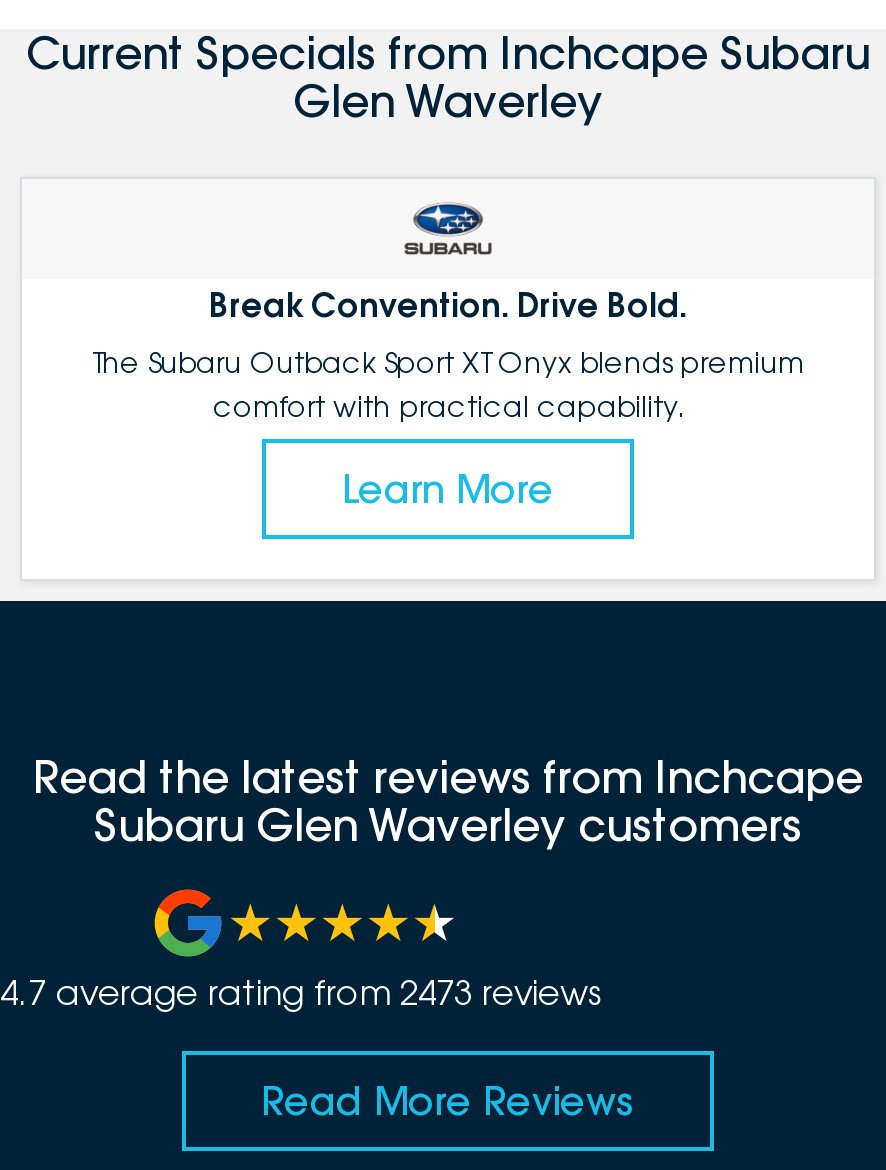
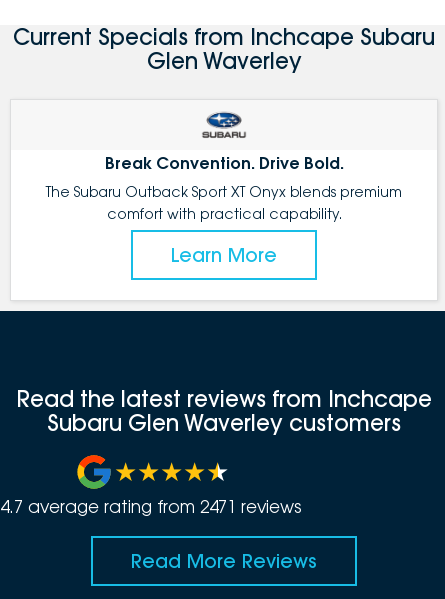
- 4.7 average rating from 2473 reviews
+ 4.7 average rating from 2471 reviews
